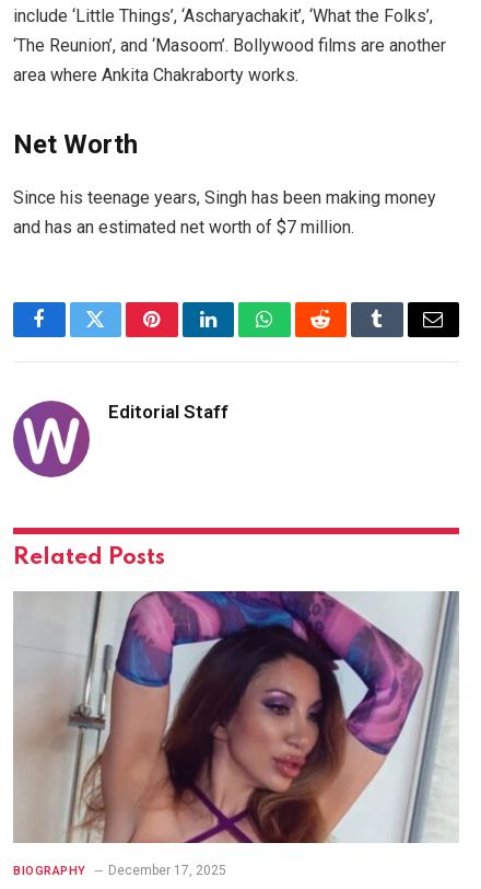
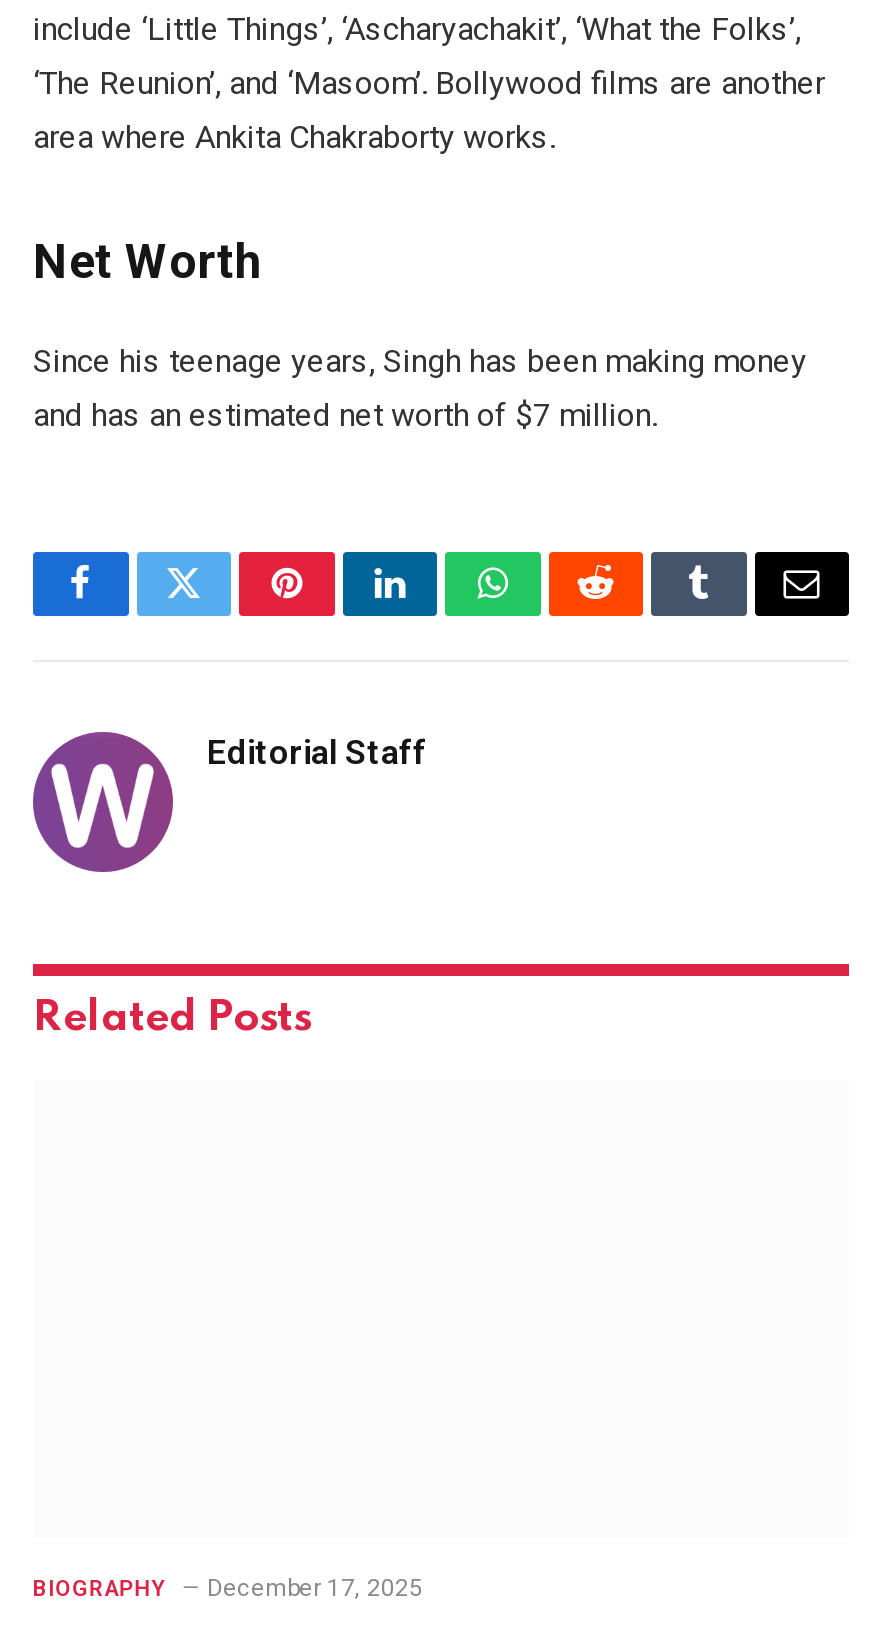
- [image]
